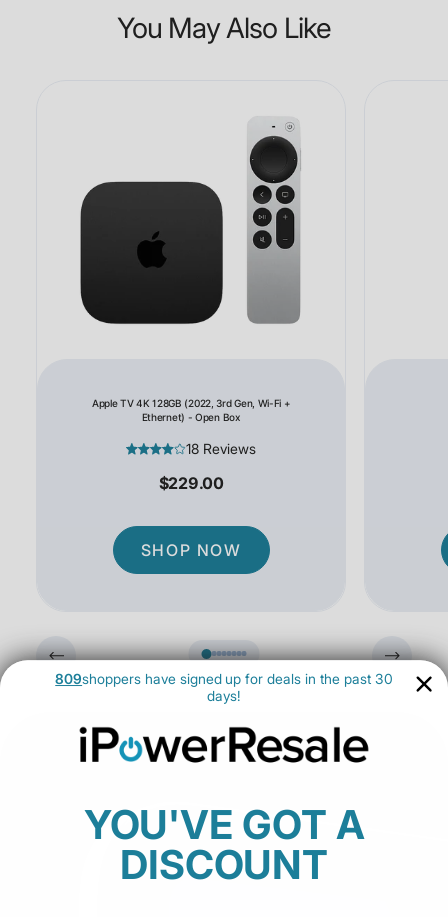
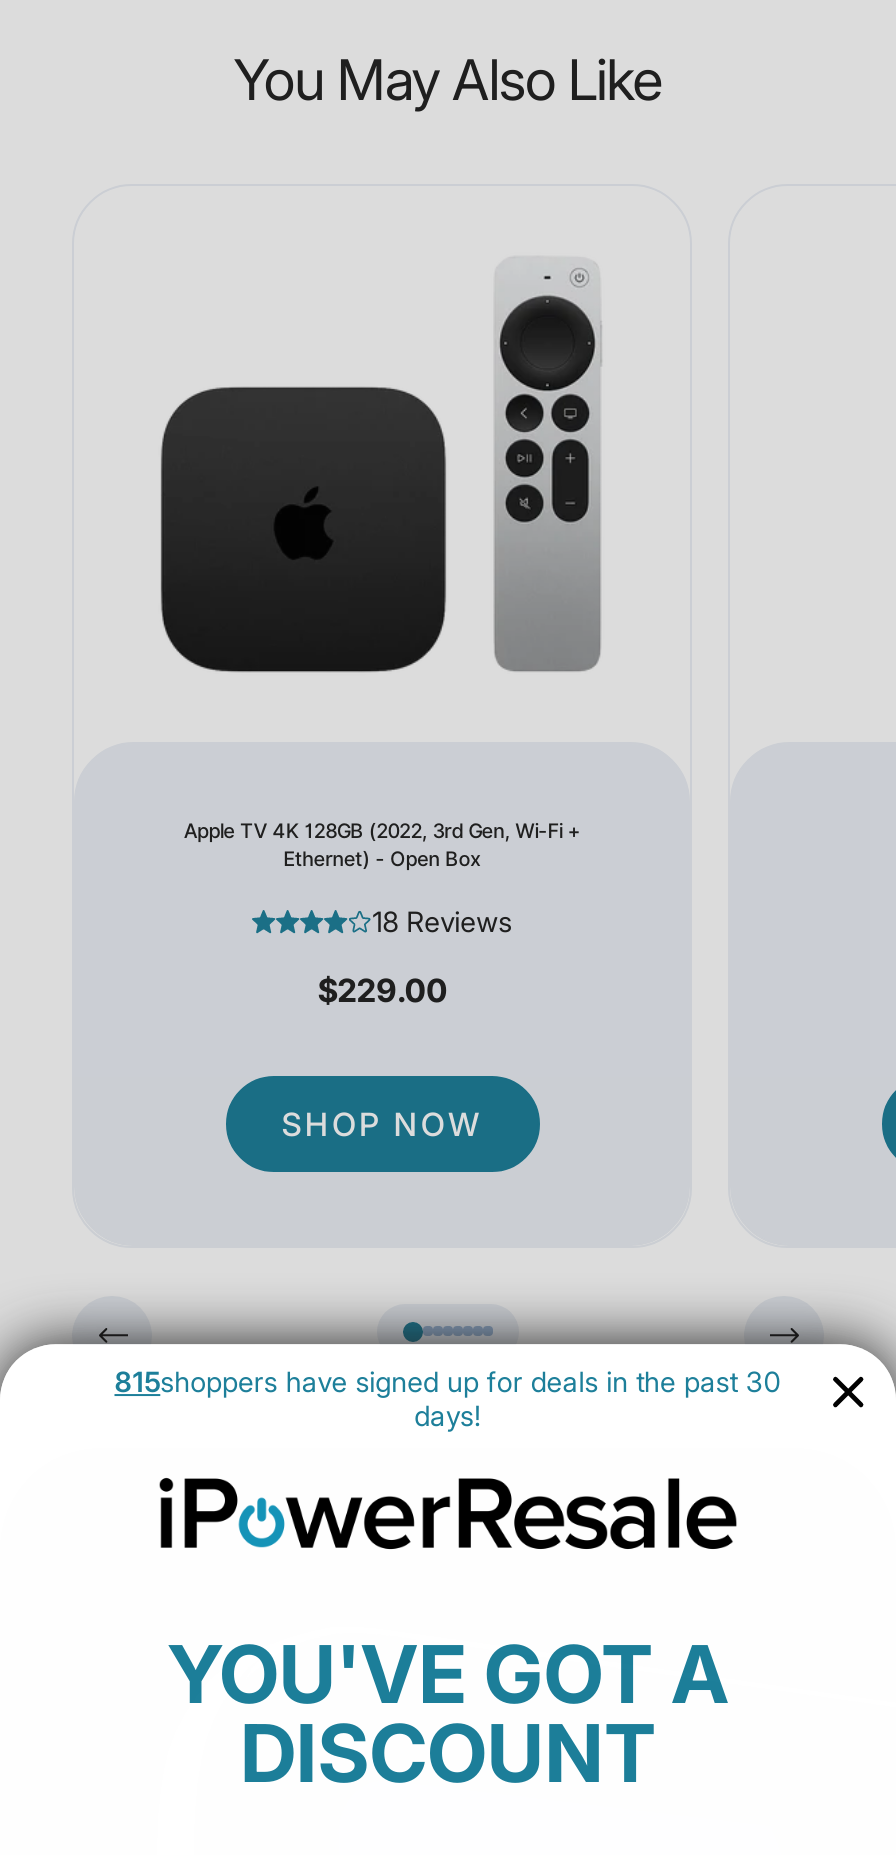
- 809shoppers have signed up for deals in the past 30
+ 815shoppers have signed up for deals in the past 30
